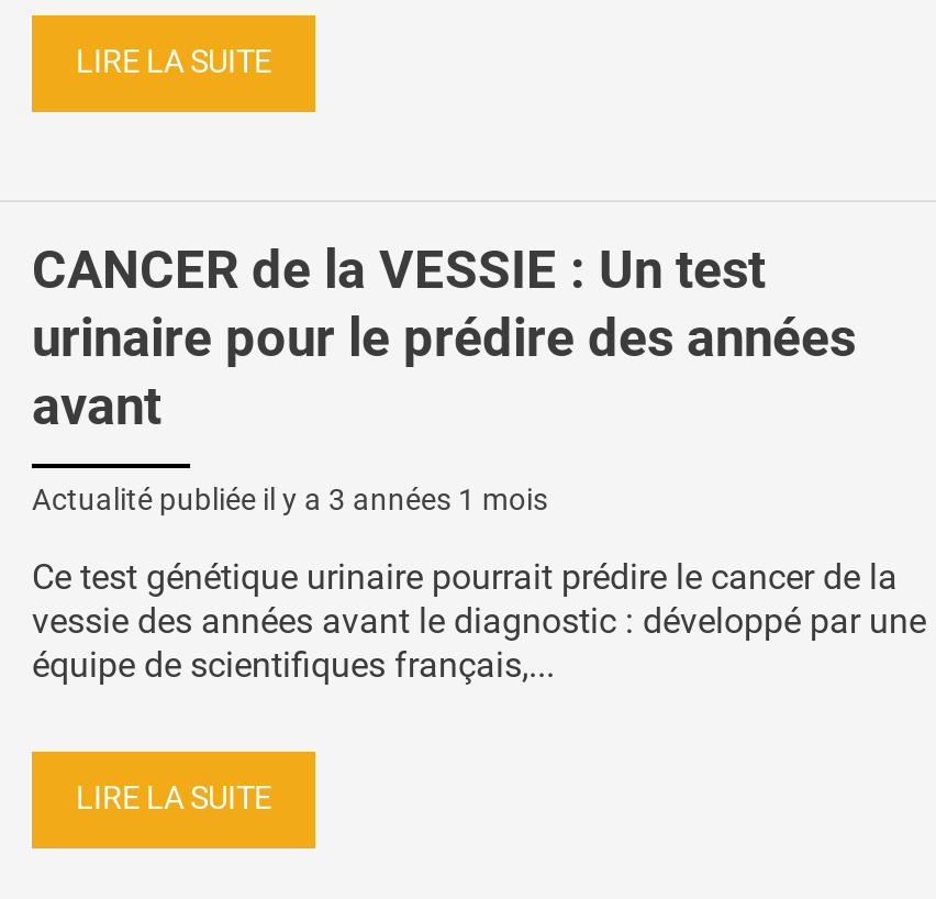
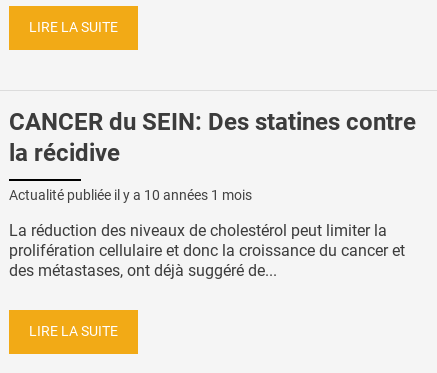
- CANCER de la VESSIE : Un test
- urinaire pour le prédire des années
- avant
+ CANCER du SEIN: Des statines contre
+ la récidive

- Actualité publiée il y a 3 années 1 mois
+ Actualité publiée il y a 10 années 1 mois

- Ce test génétique urinaire pourrait prédire le cancer de la
- vessie des années avant le diagnostic : développé par une
- équipe de scientifiques français,...
+ La réduction des niveaux de cholestérol peut limiter la
+ prolifération cellulaire et donc la croissance du cancer et
+ des métastases, ont déjà suggéré de...
